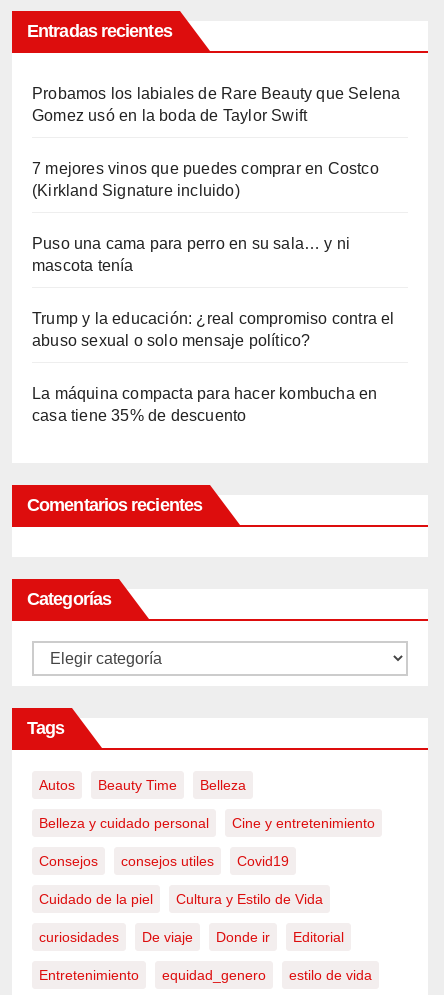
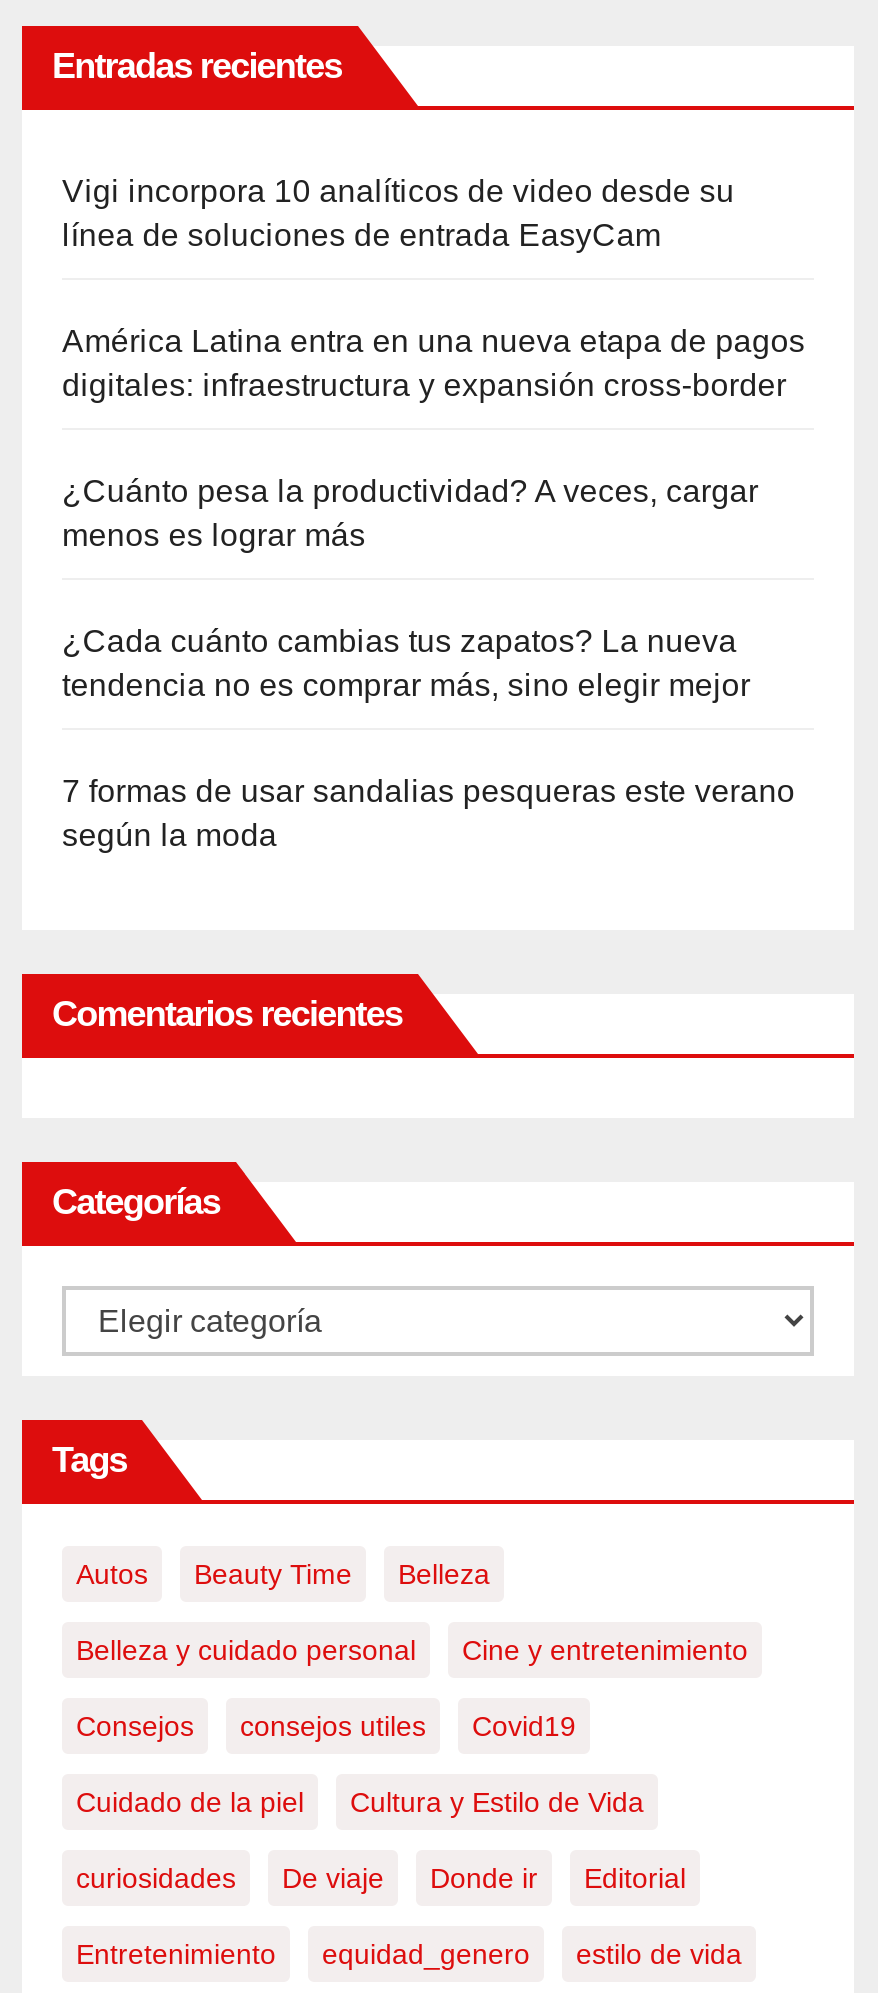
- Probamos los labiales de Rare Beauty que Selena
- Gomez usó en la boda de Taylor Swift
+ Vigi incorpora 10 analíticos de video desde su
+ línea de soluciones de entrada EasyCam

- 7 mejores vinos que puedes comprar en Costco
- (Kirkland Signature incluido)
+ América Latina entra en una nueva etapa de pagos
+ digitales: infraestructura y expansión cross-border

- Puso una cama para perro en su sala… y ni
- mascota tenía
+ ¿Cuánto pesa la productividad? A veces, cargar
+ menos es lograr más

- Trump y la educación: ¿real compromiso contra el
- abuso sexual o solo mensaje político?
+ ¿Cada cuánto cambias tus zapatos? La nueva
+ tendencia no es comprar más, sino elegir mejor

- La máquina compacta para hacer kombucha en
- casa tiene 35% de descuento
+ 7 formas de usar sandalias pesqueras este verano
+ según la moda
